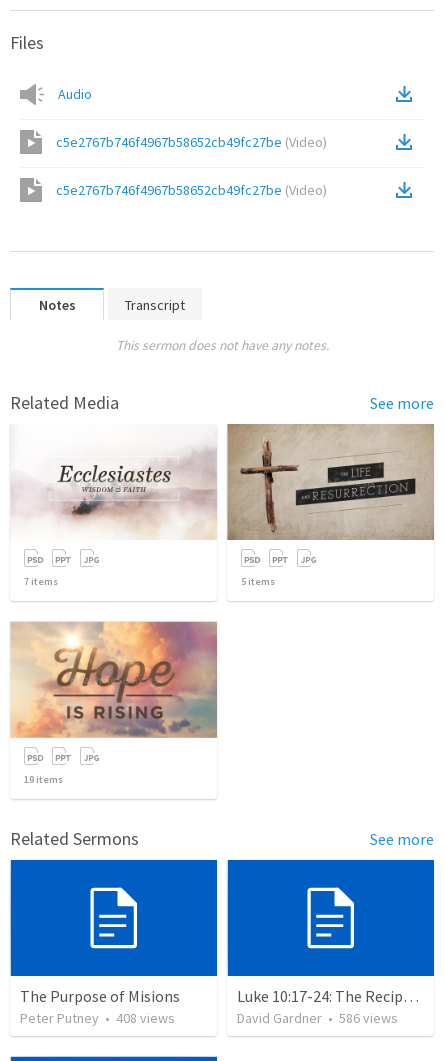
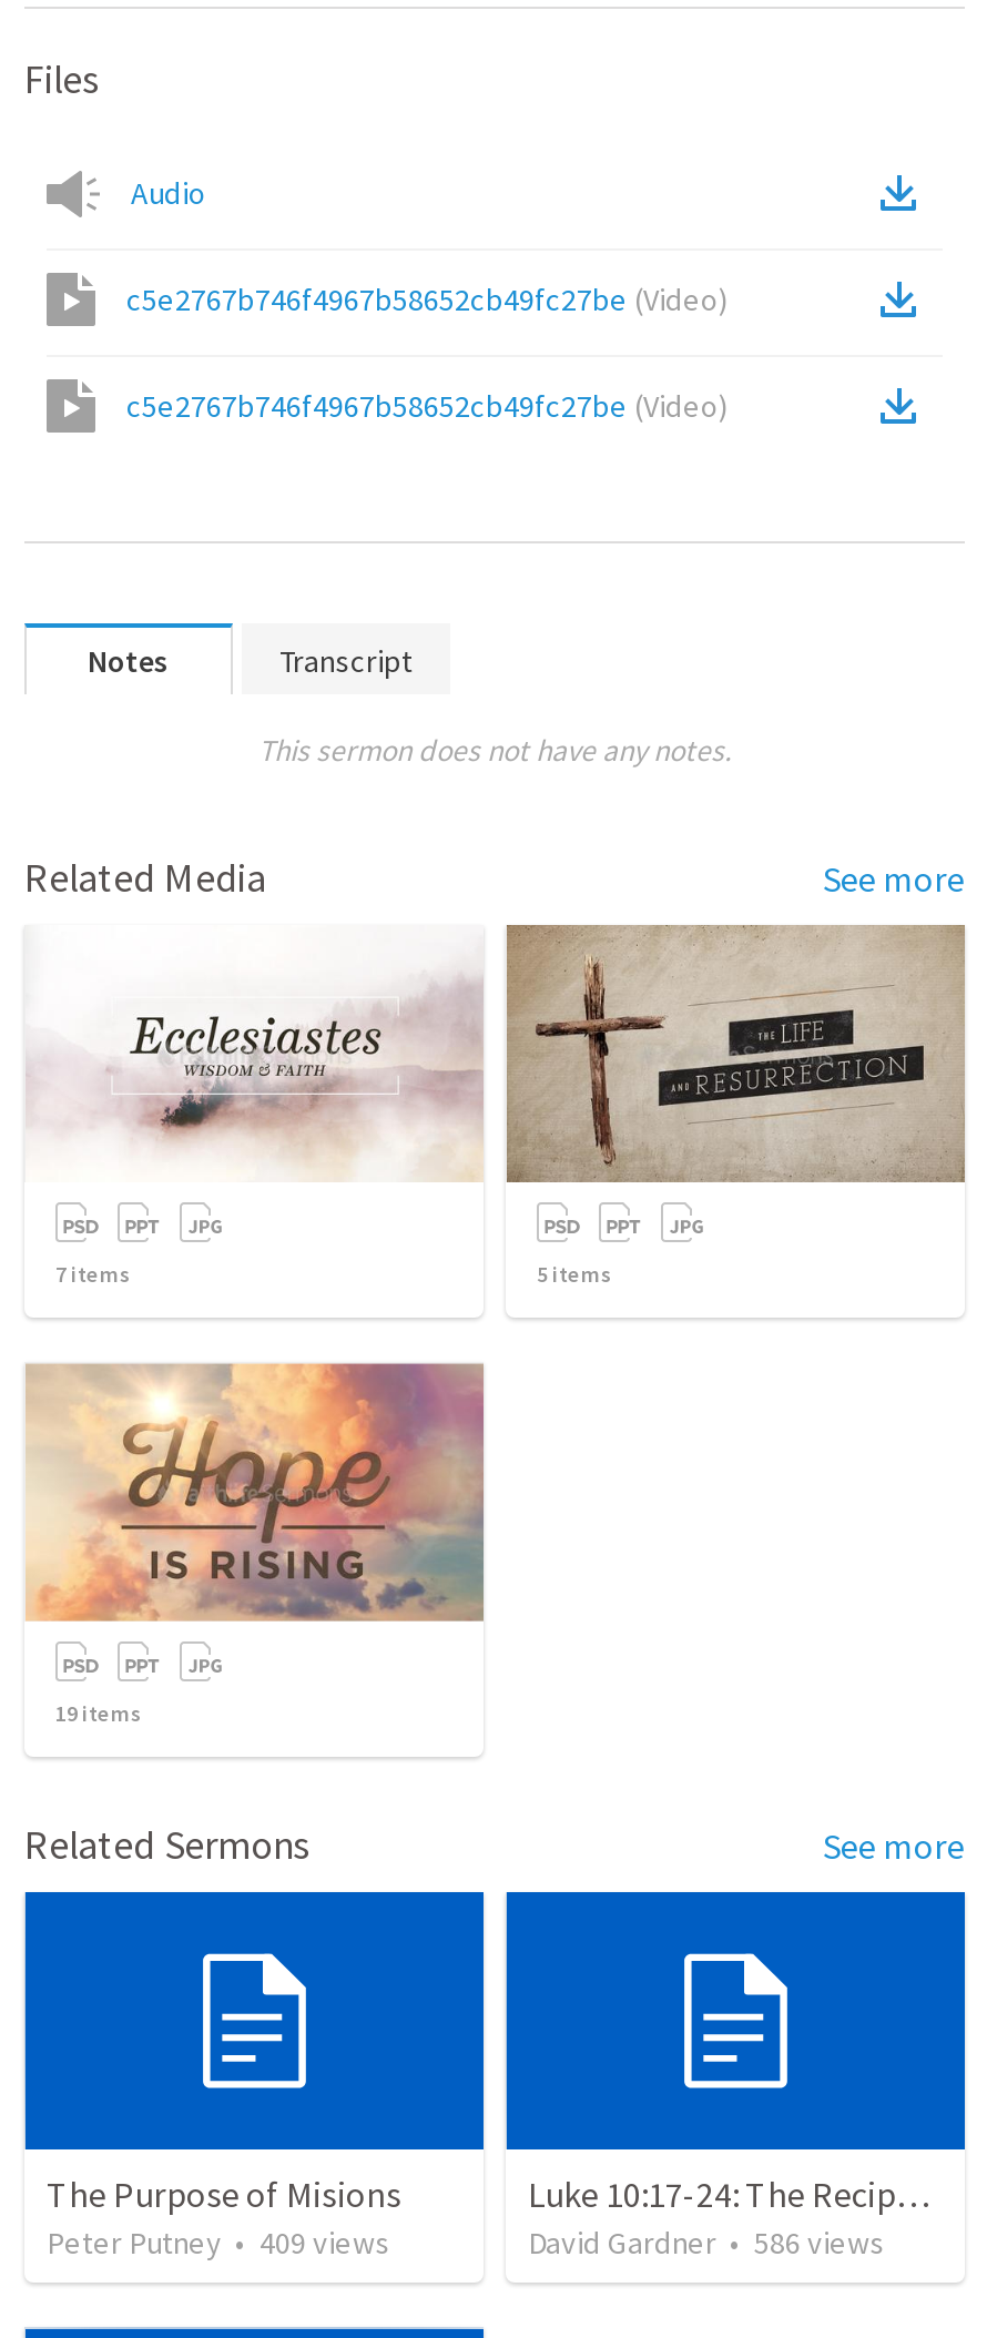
- Peter Putney • 408 views
+ Peter Putney • 409 views
